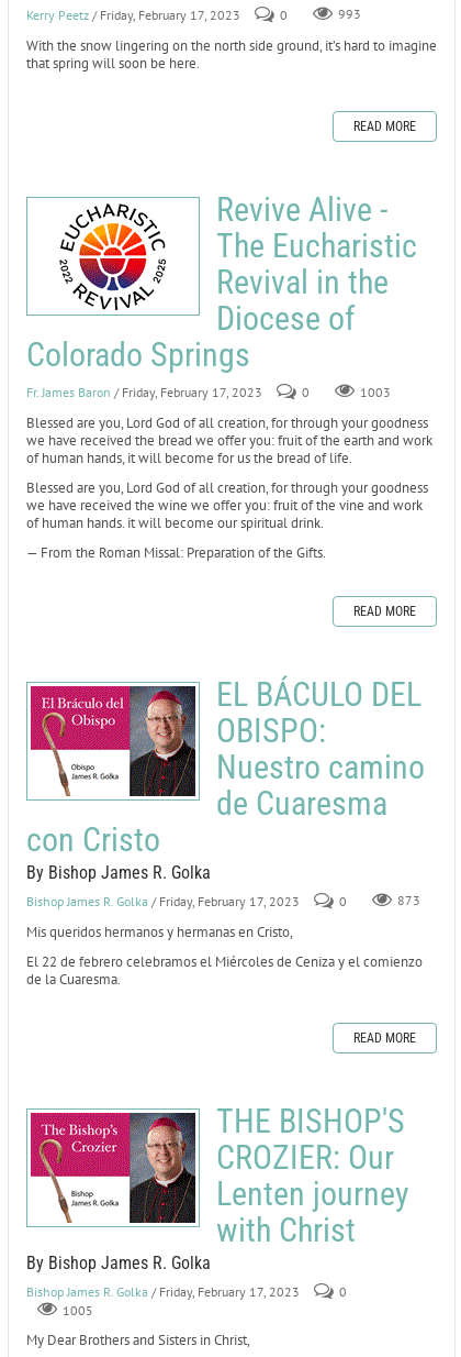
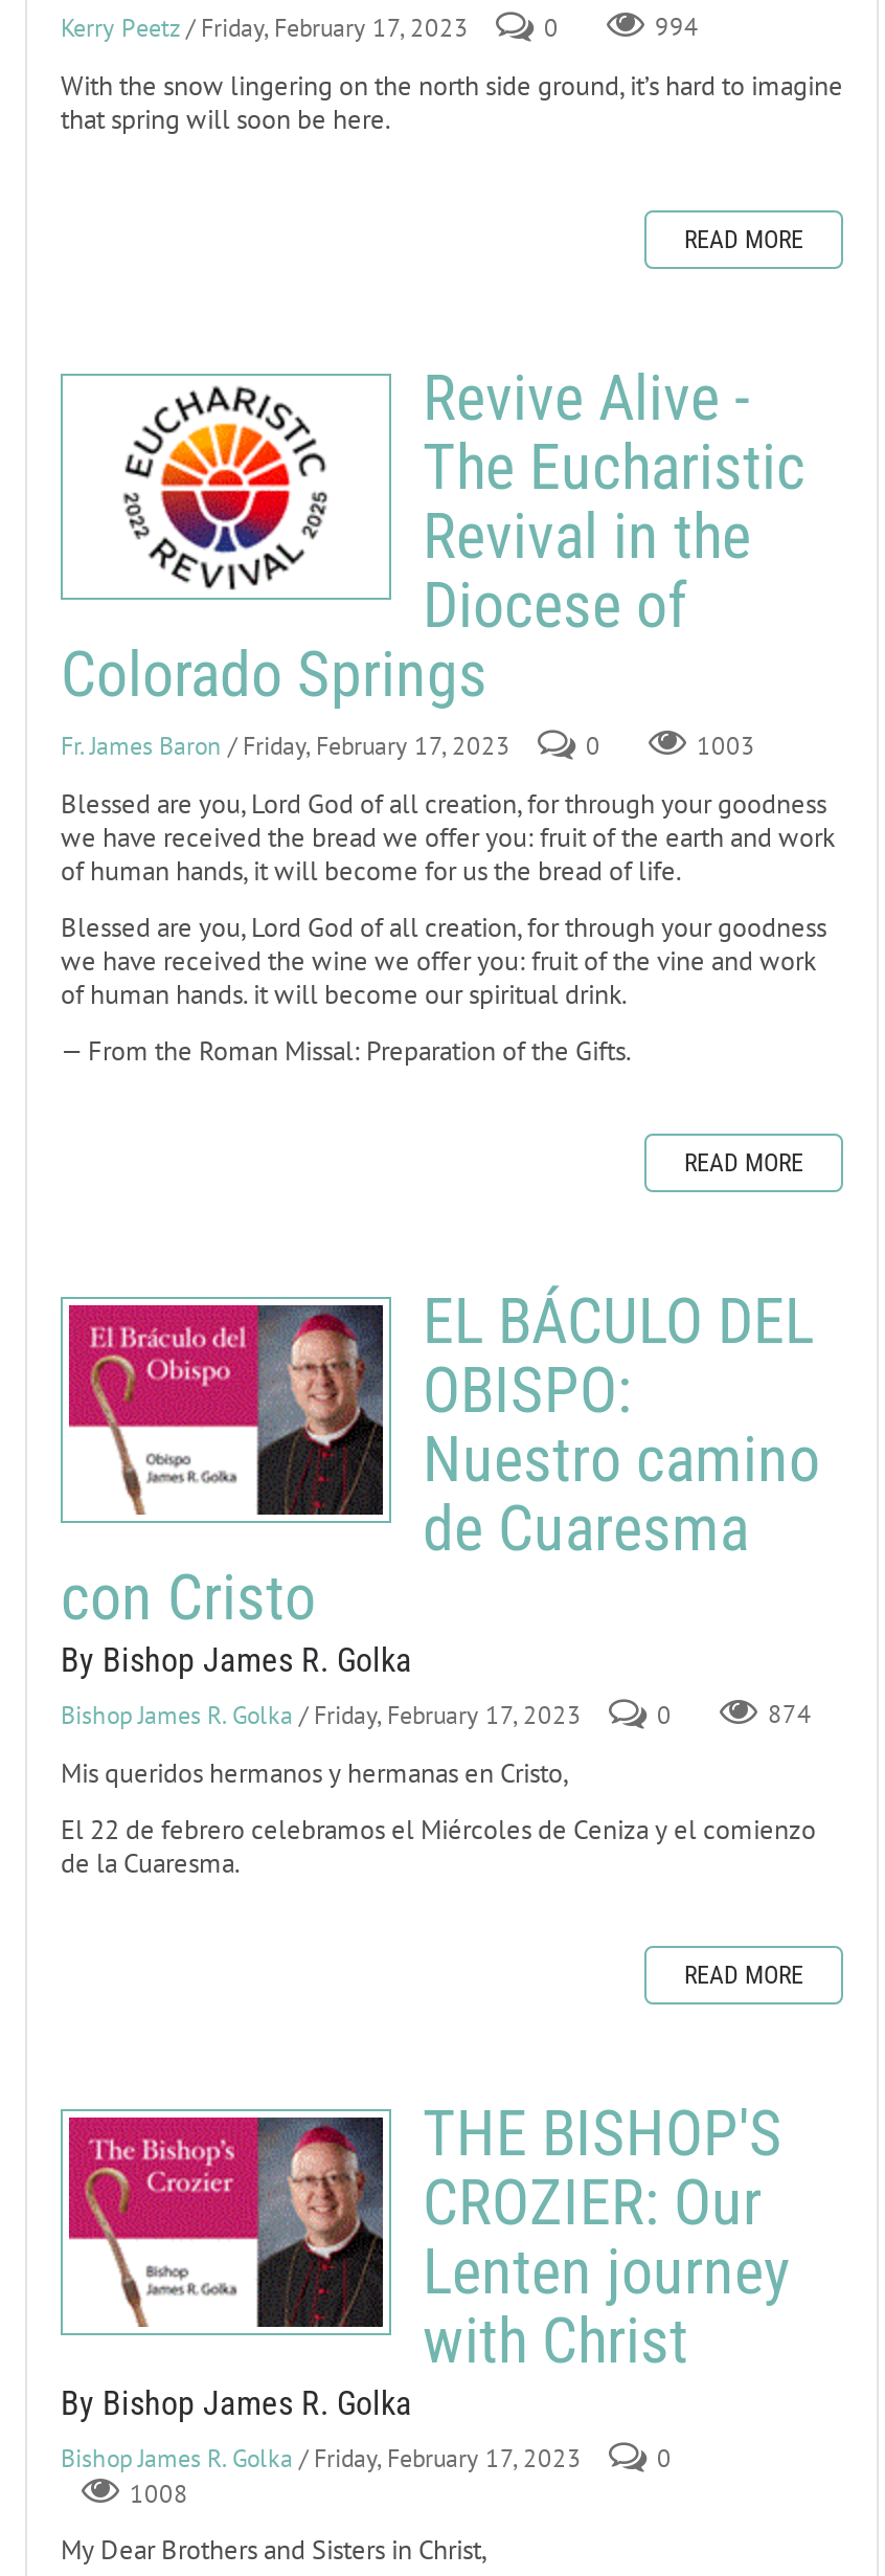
- 993
+ 994

- 873
+ 874

- 1005
+ 1008
